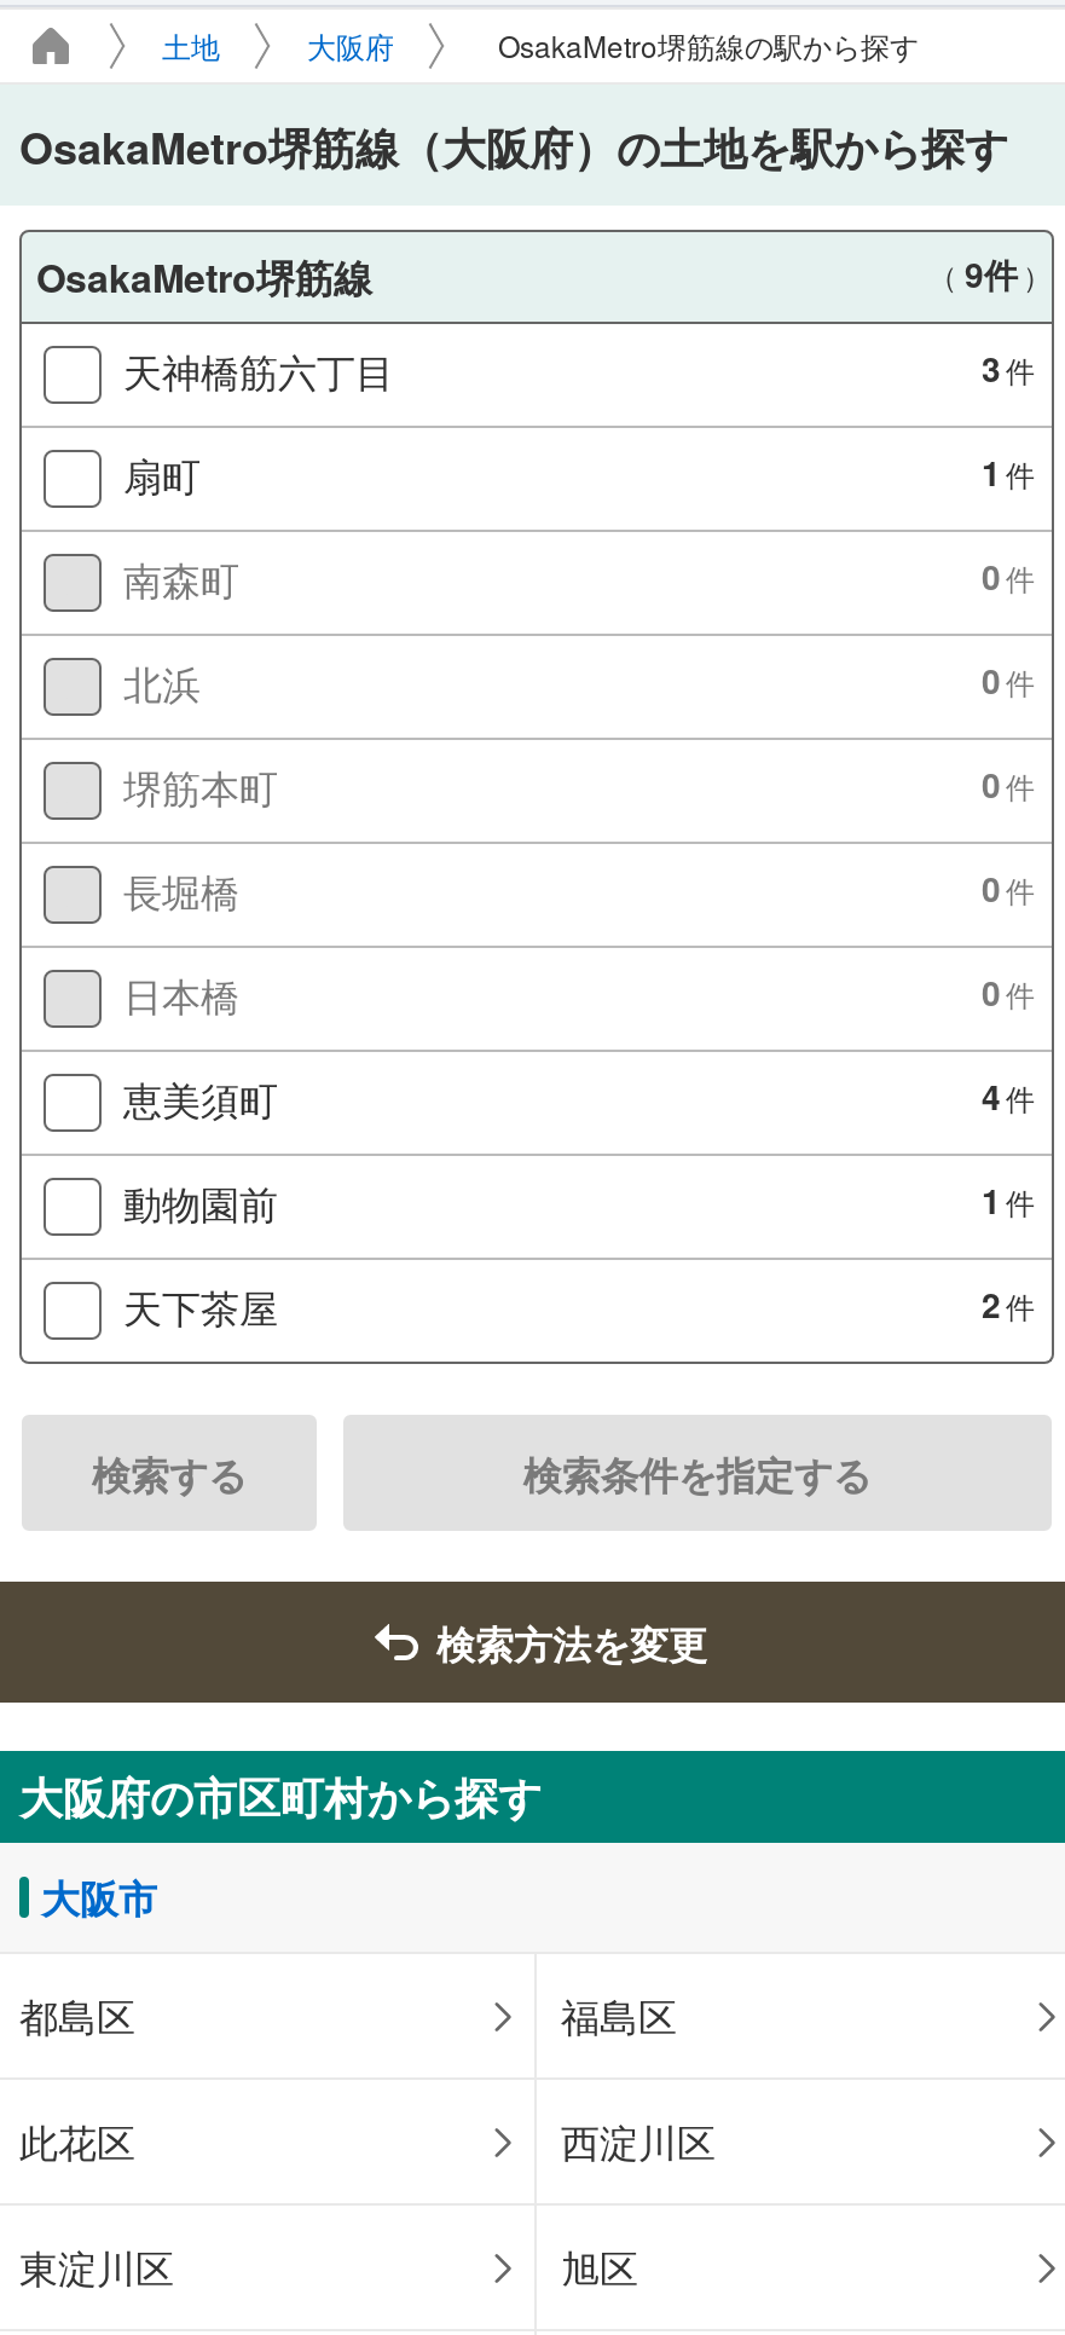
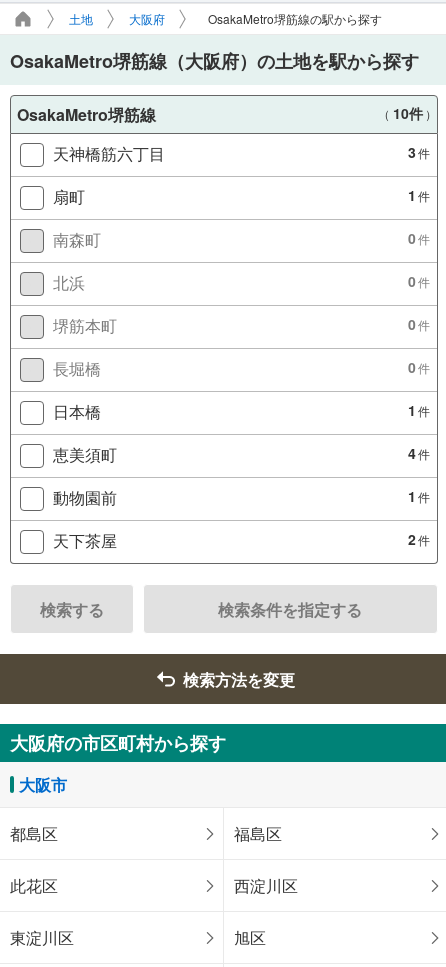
- （9件 ）
+ （10件 ）

- 0 件
+ 1 件
